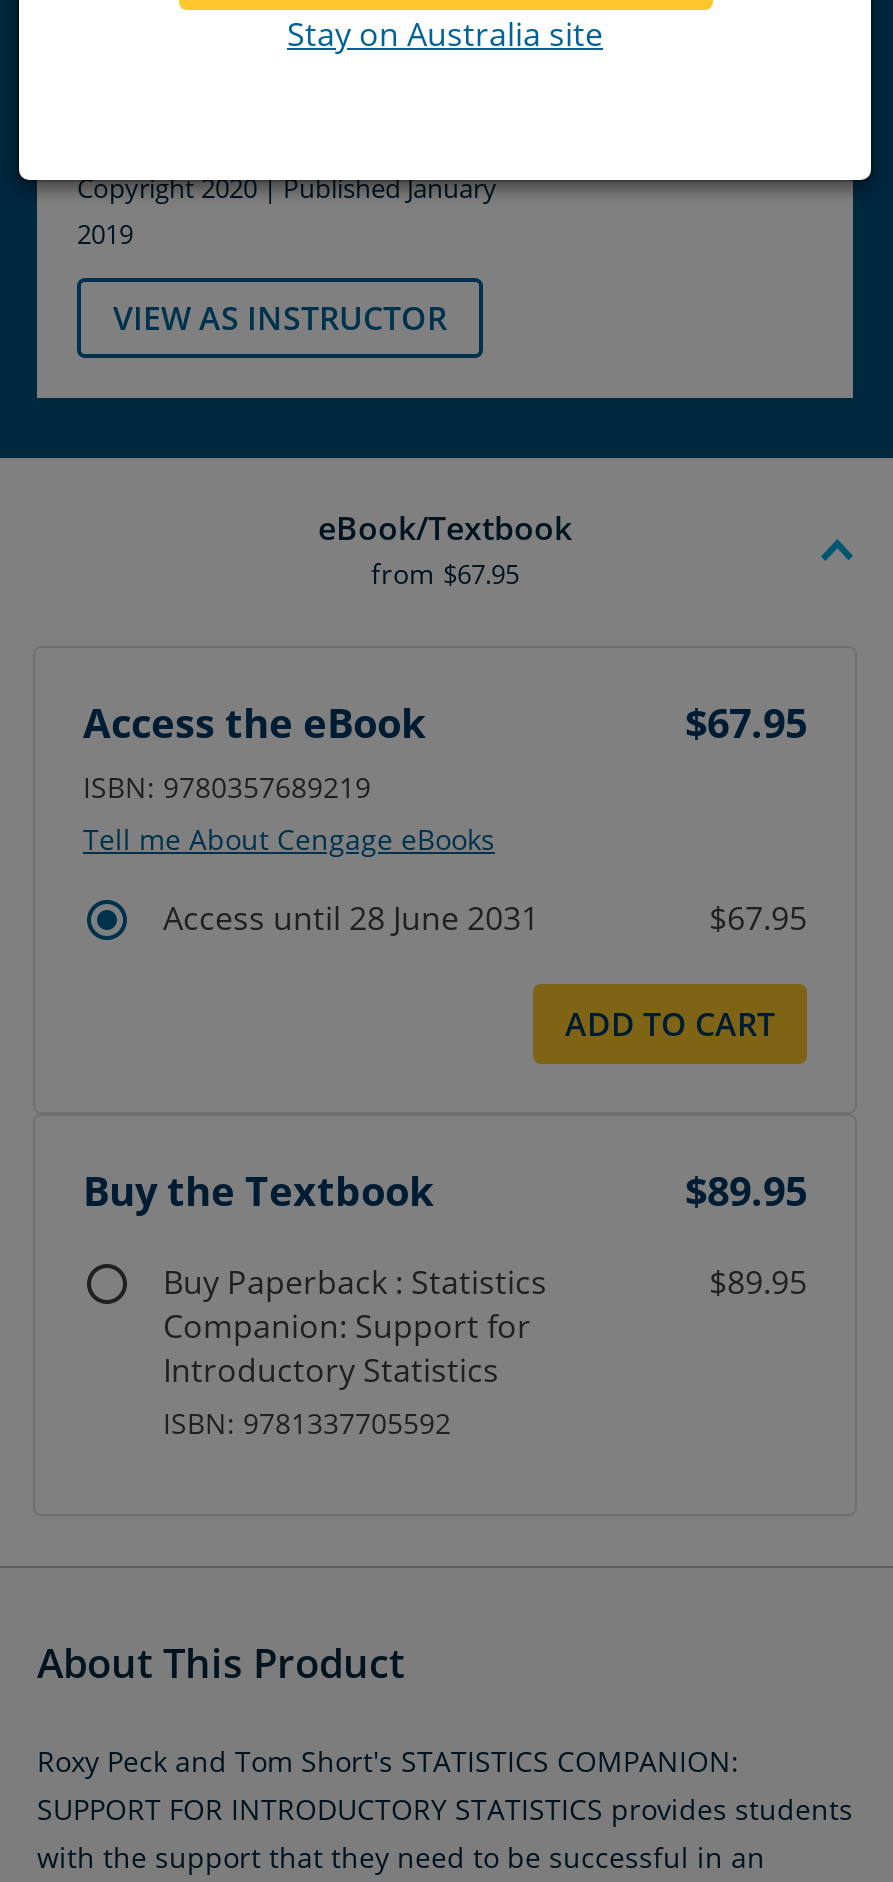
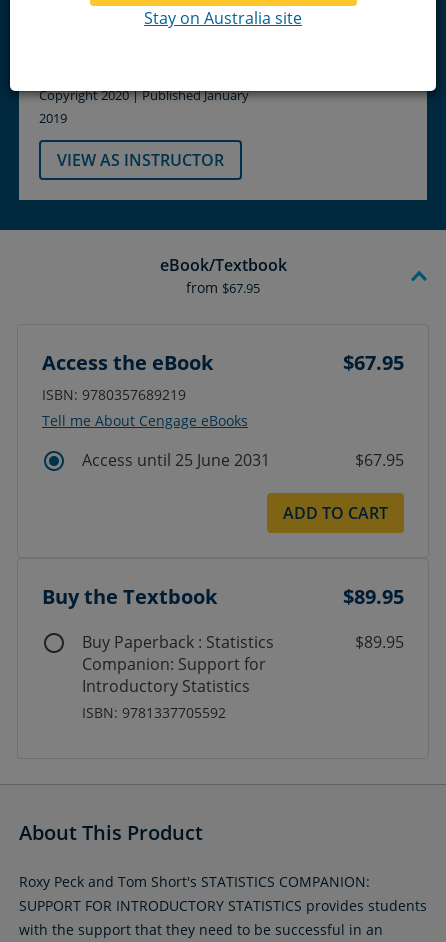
- Access until 28 June 2031
+ Access until 25 June 2031
